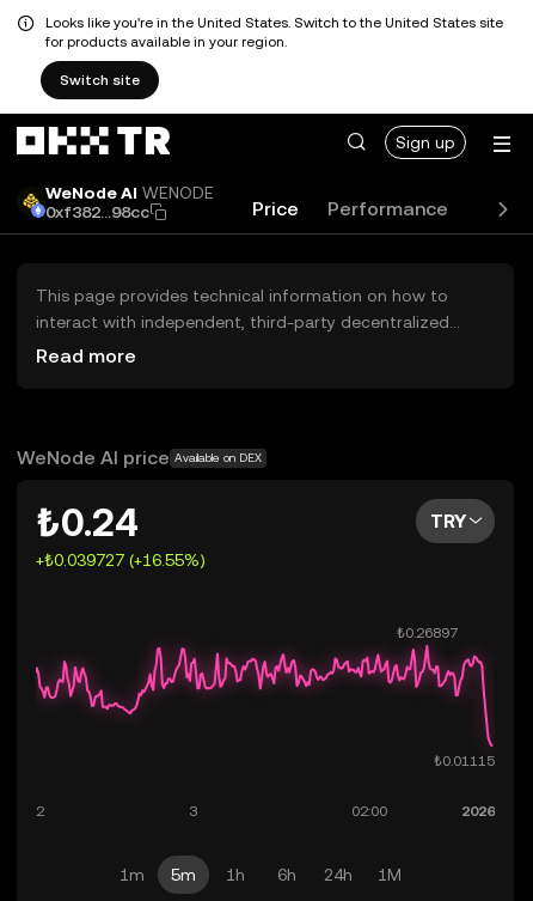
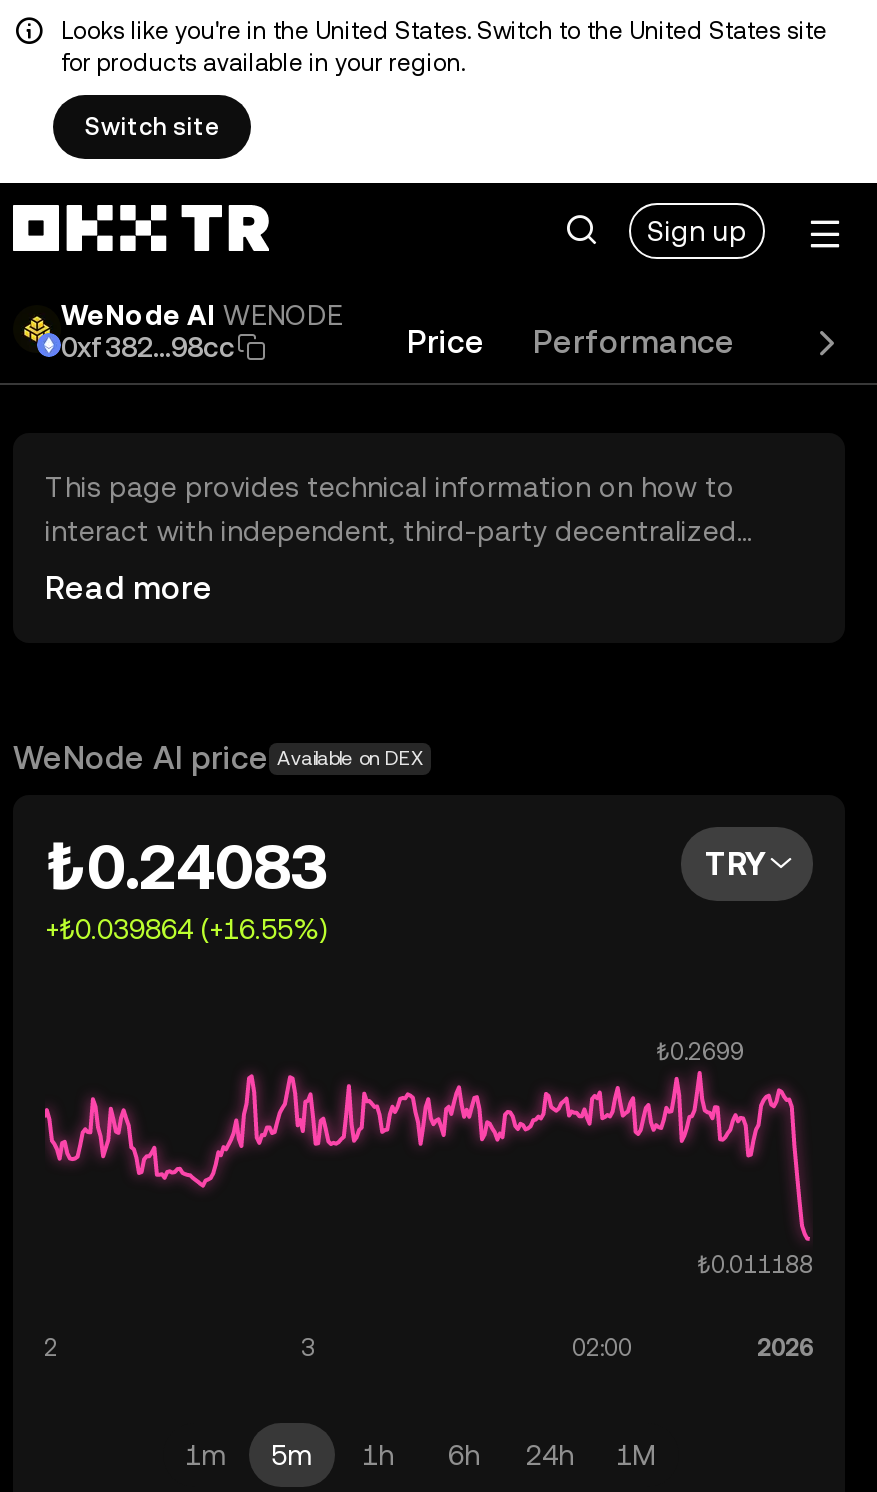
- ₺0.24
+ ₺0.24083

- +₺0.039727 (+16.55%)
+ +₺0.039864 (+16.55%)
